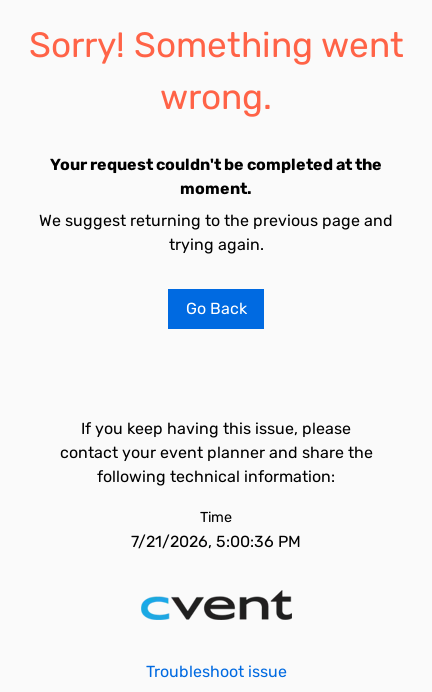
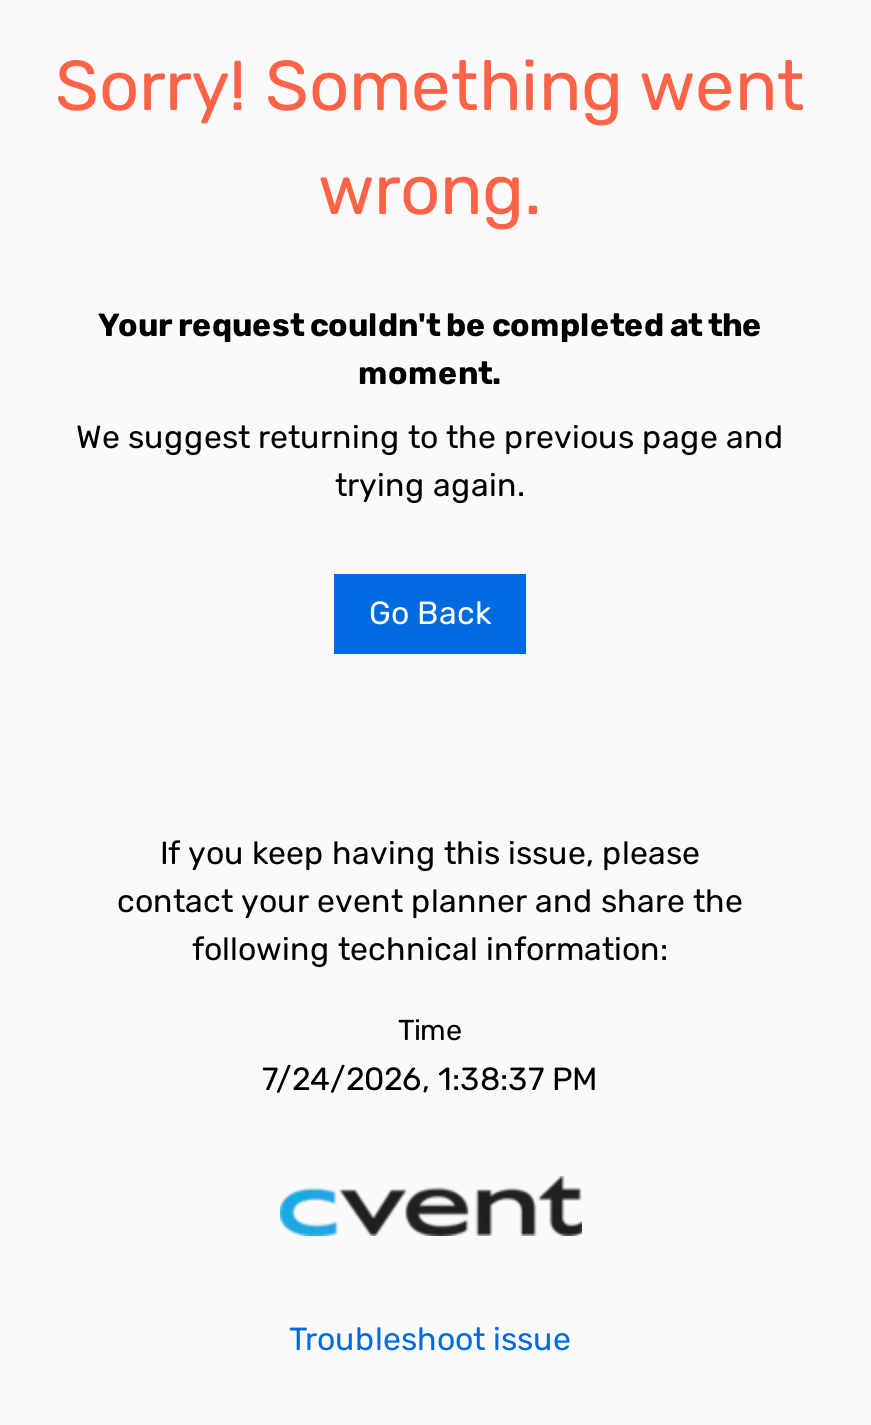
- 7/21/2026, 5:00:36 PM
+ 7/24/2026, 1:38:37 PM
